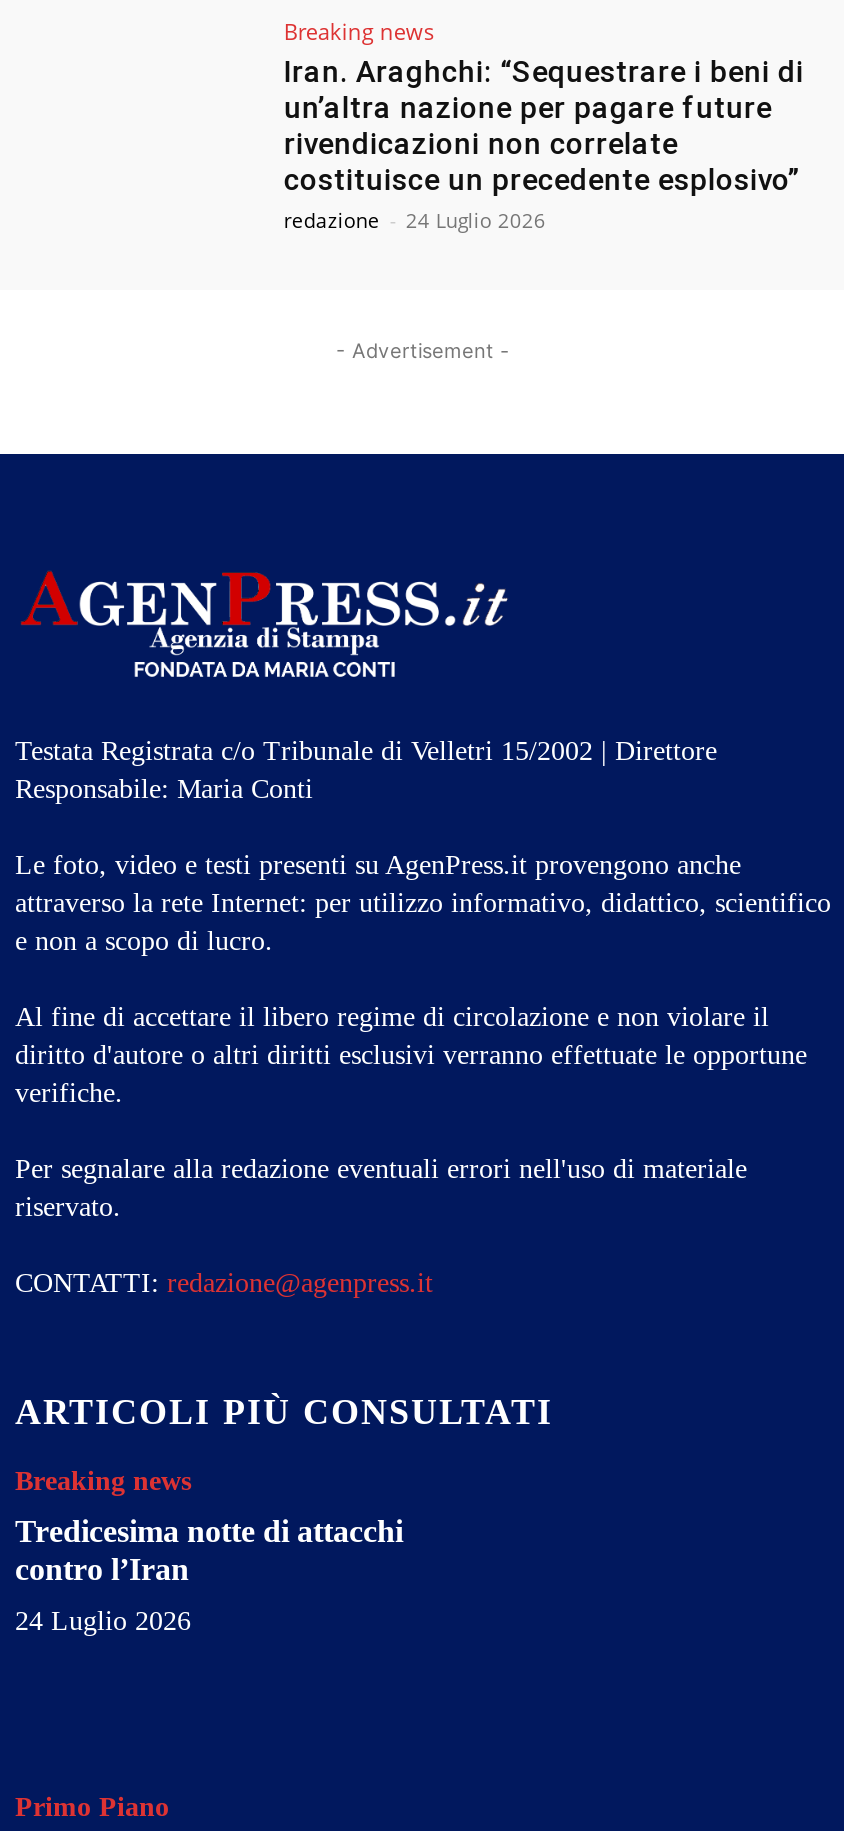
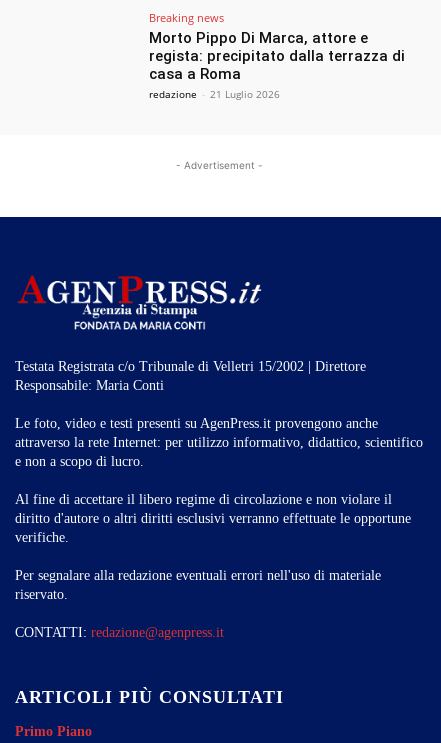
- Iran. Araghchi: “Sequestrare i beni di
- un’altra nazione per pagare future
- rivendicazioni non correlate
- costituisce un precedente esplosivo”
- redazione - 24 Luglio 2026
+ Morto Pippo Di Marca, attore e
+ regista: precipitato dalla terrazza di
+ casa a Roma
+ redazione - 21 Luglio 2026

- Breaking news
- Tredicesima notte di attacchi
- contro l’Iran
- 24 Luglio 2026
